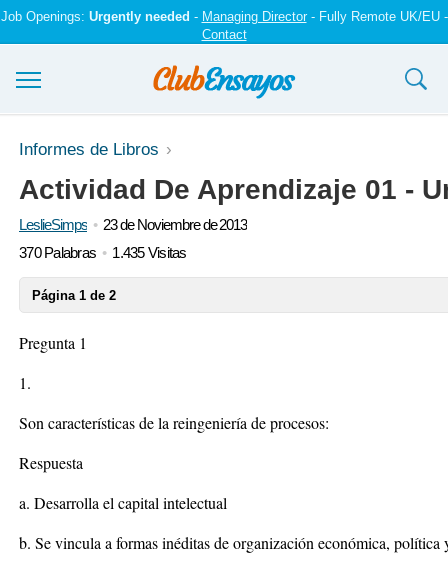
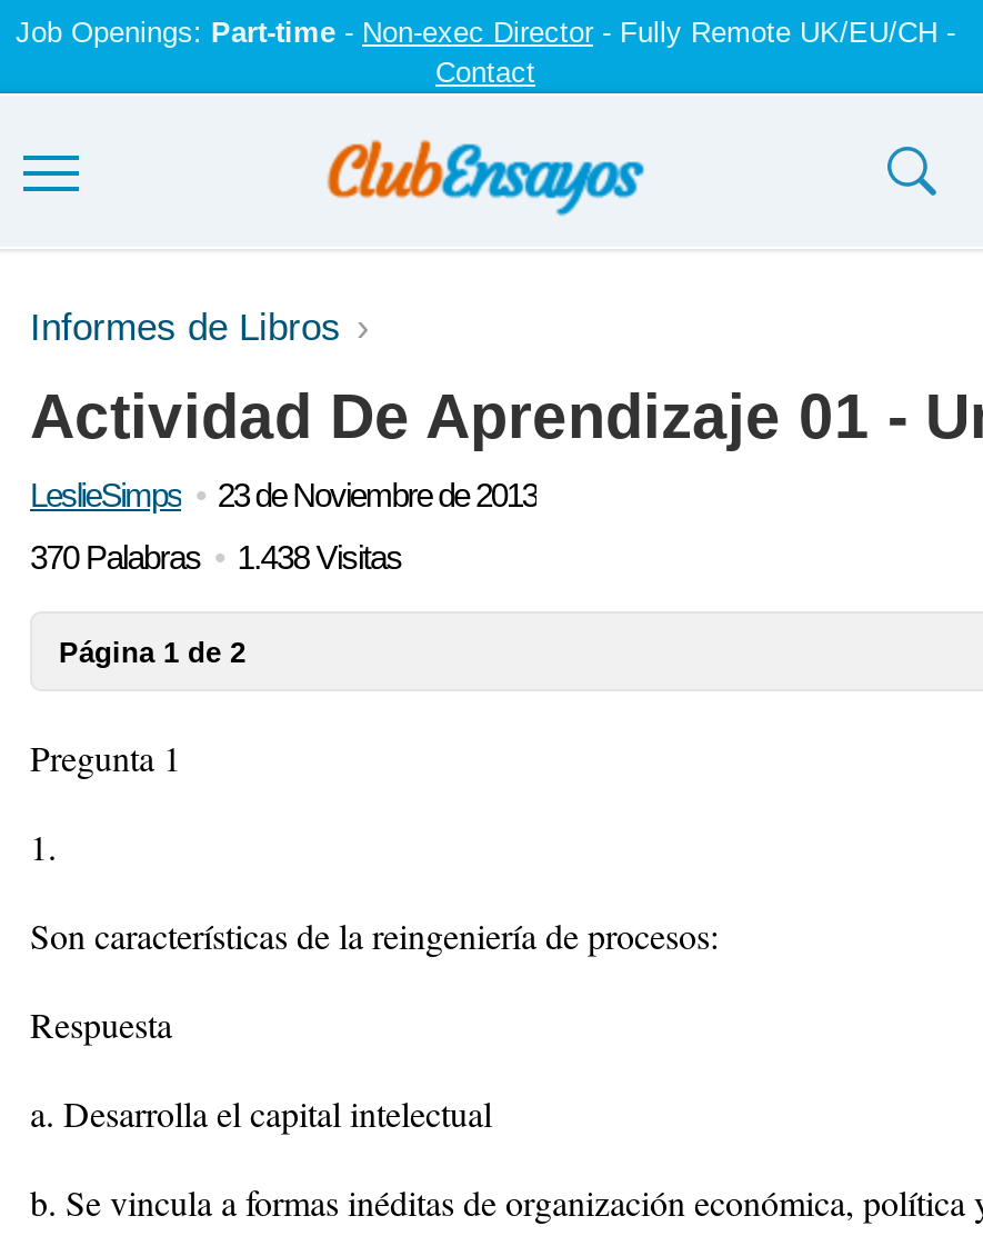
- Job Openings: Urgently needed - Managing Director - Fully Remote UK/EU -
+ Job Openings: Part-time - Non-exec Director - Fully Remote UK/EU/CH -

- 370 Palabras 1.435 Visitas
+ 370 Palabras 1.438 Visitas
